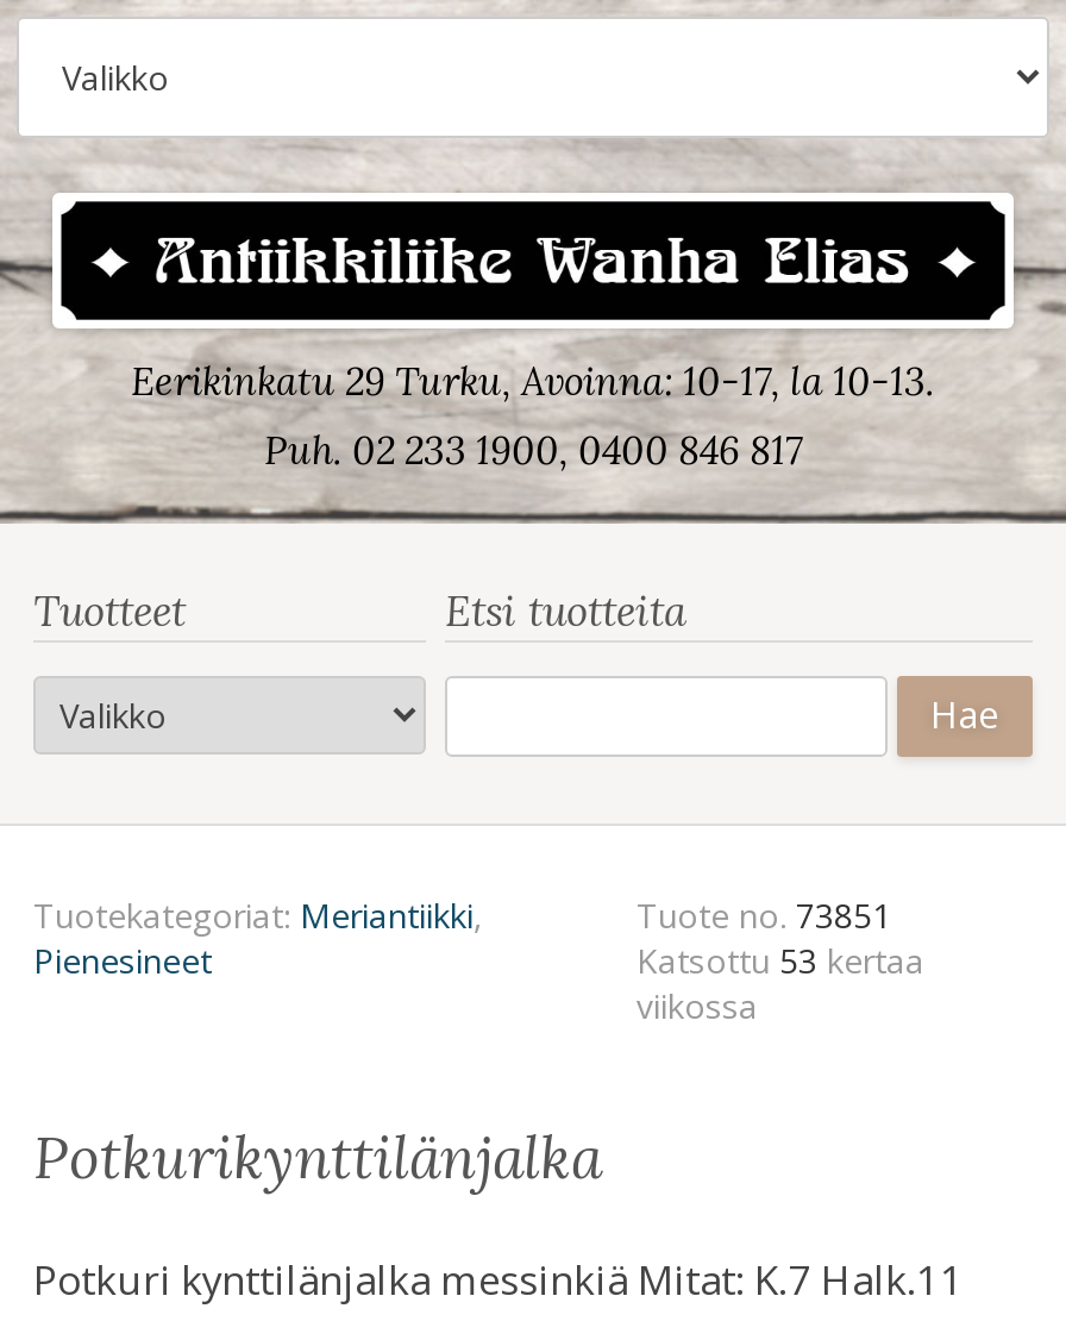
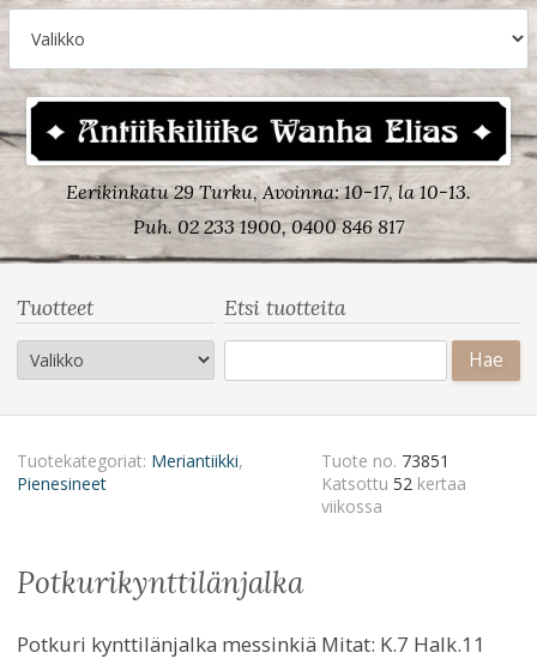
- Katsottu 53 kertaa
+ Katsottu 52 kertaa
